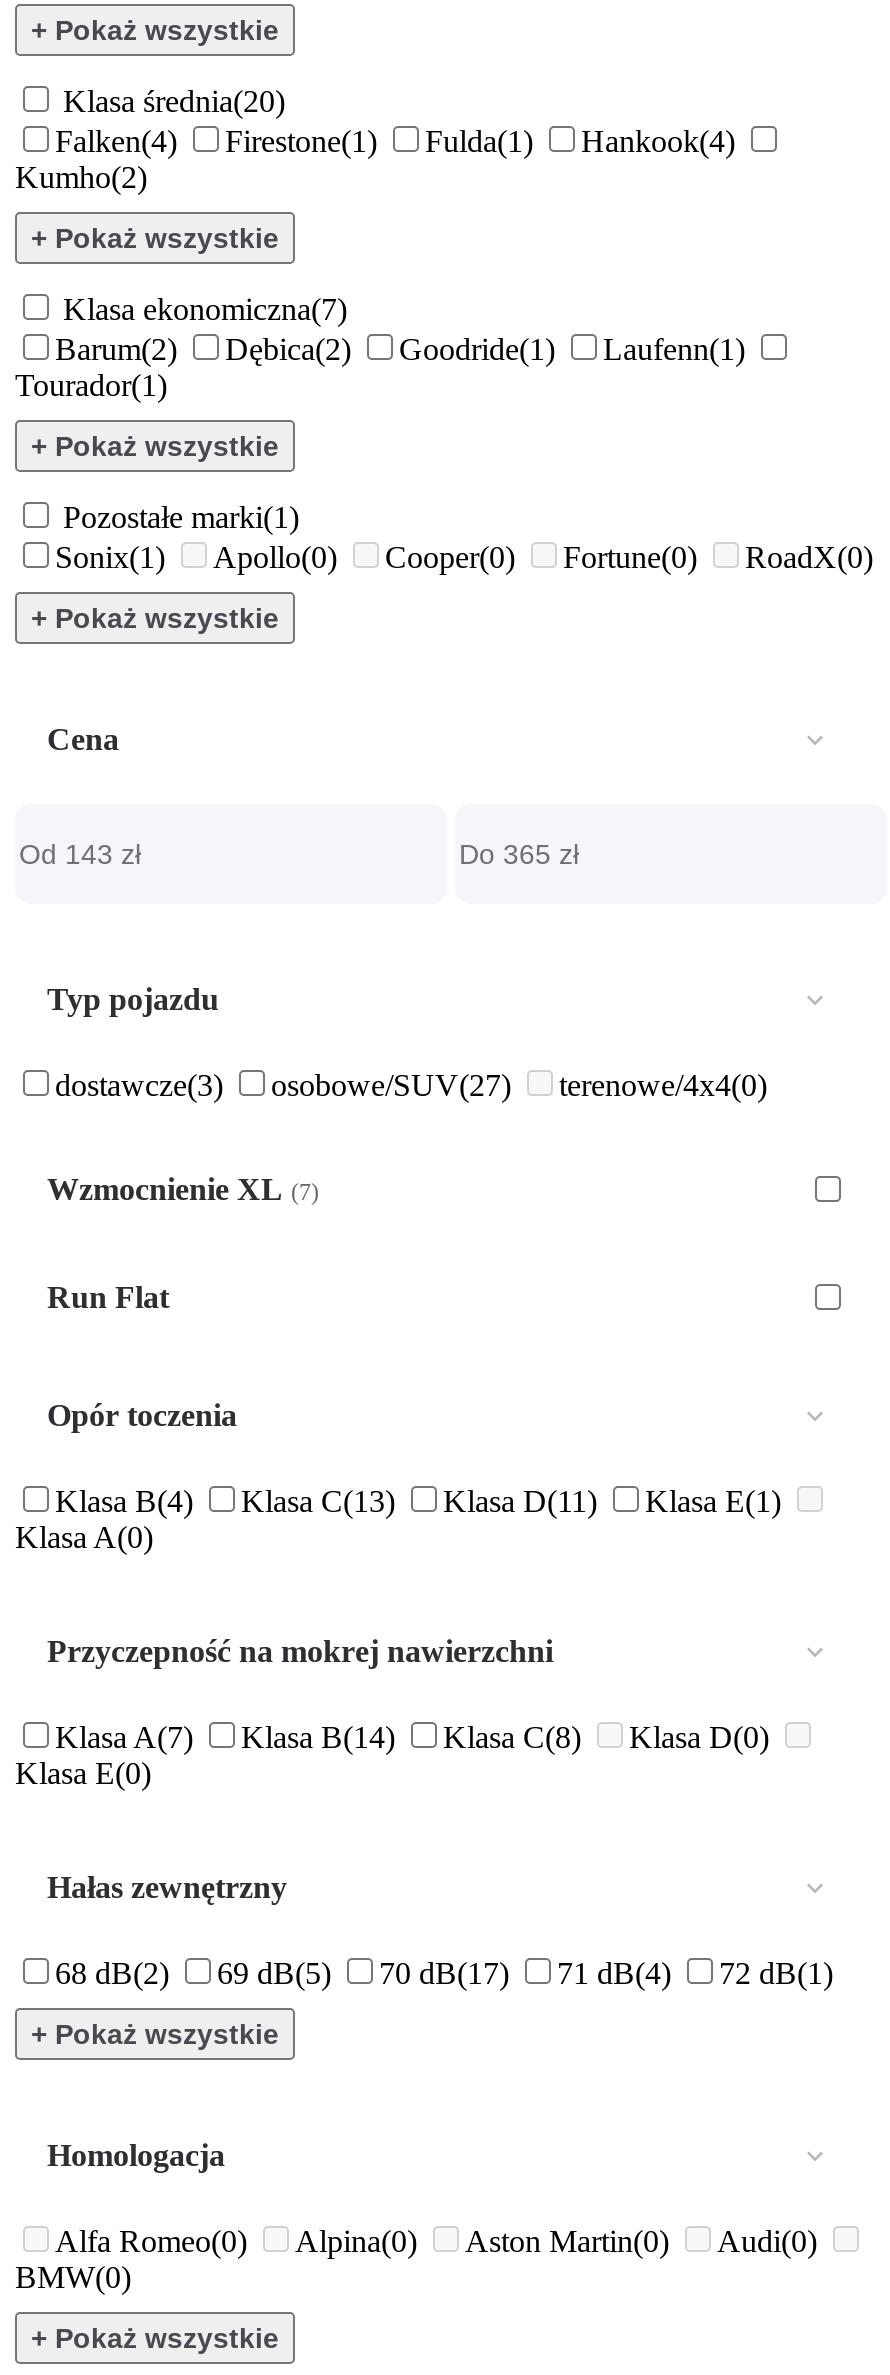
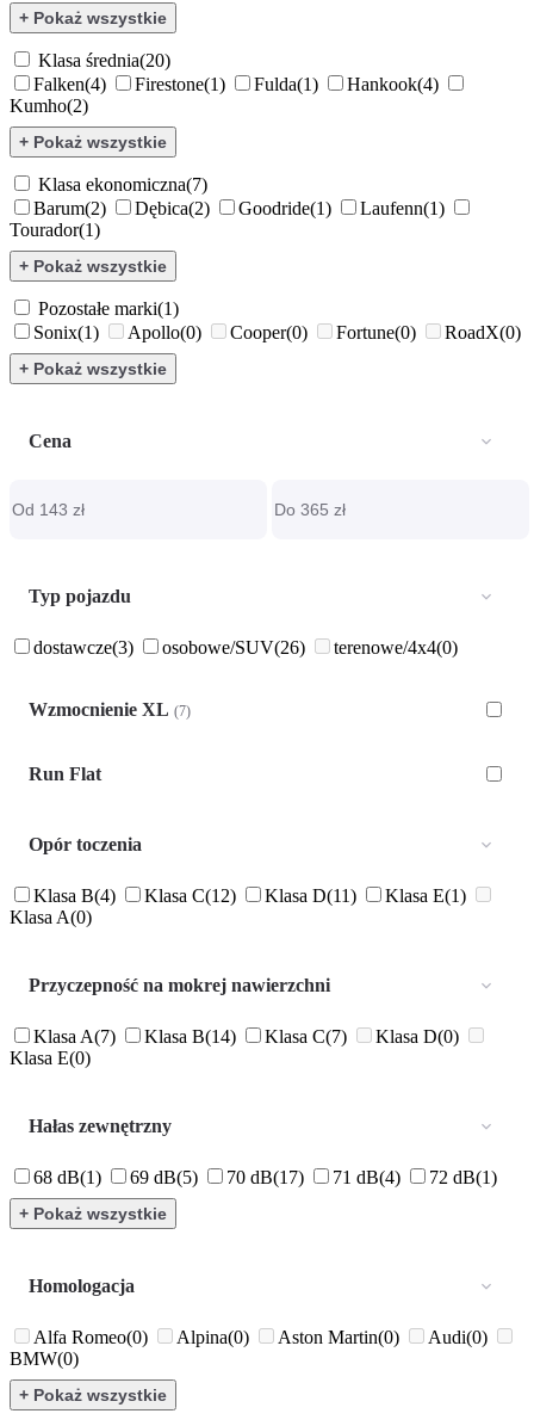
- dostawcze(3) osobowe/SUV(27) terenowe/4x4(0)
+ dostawcze(3) osobowe/SUV(26) terenowe/4x4(0)

- Klasa B(4) Klasa C(13) Klasa D(11) Klasa E(1)
+ Klasa B(4) Klasa C(12) Klasa D(11) Klasa E(1)

- Klasa A(7) Klasa B(14) Klasa C(8) Klasa D(0)
+ Klasa A(7) Klasa B(14) Klasa C(7) Klasa D(0)

- 68 dB(2) 69 dB(5) 70 dB(17) 71 dB(4) 72 dB(1)
+ 68 dB(1) 69 dB(5) 70 dB(17) 71 dB(4) 72 dB(1)
